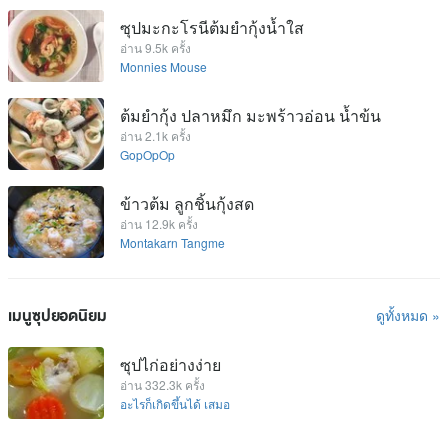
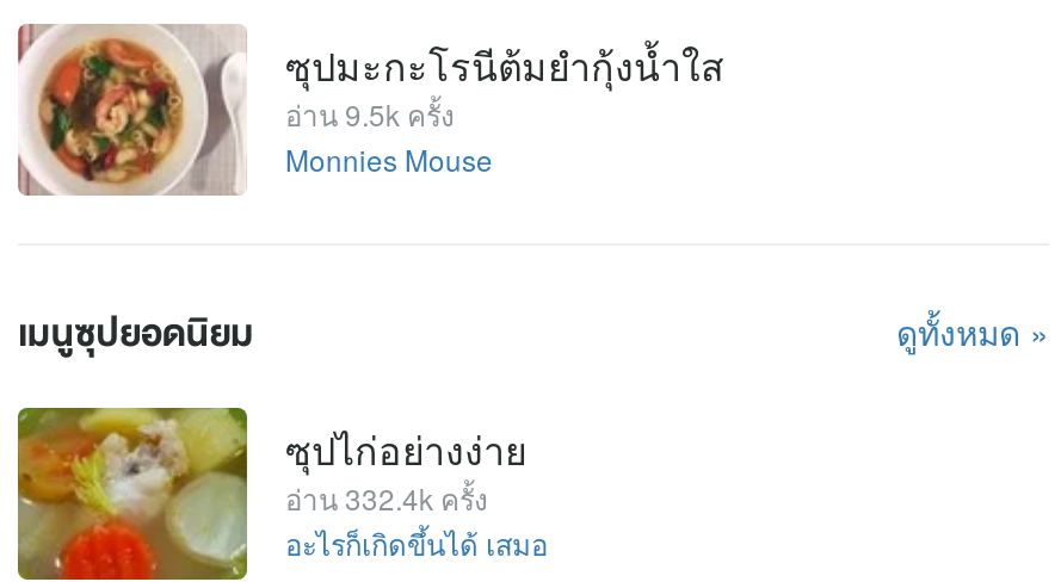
- [image]
- ต้มยำกุ้ง ปลาหมึก มะพร้าวอ่อน น้ำข้น
- อ่าน 2.1k ครั้ง
- GopOpOp
- ข้าวต้ม ลูกชิ้นกุ้งสด
- อ่าน 12.9k ครั้ง
- Montakarn Tangme

- [image]

- อ่าน 332.3k ครั้ง
+ อ่าน 332.4k ครั้ง
